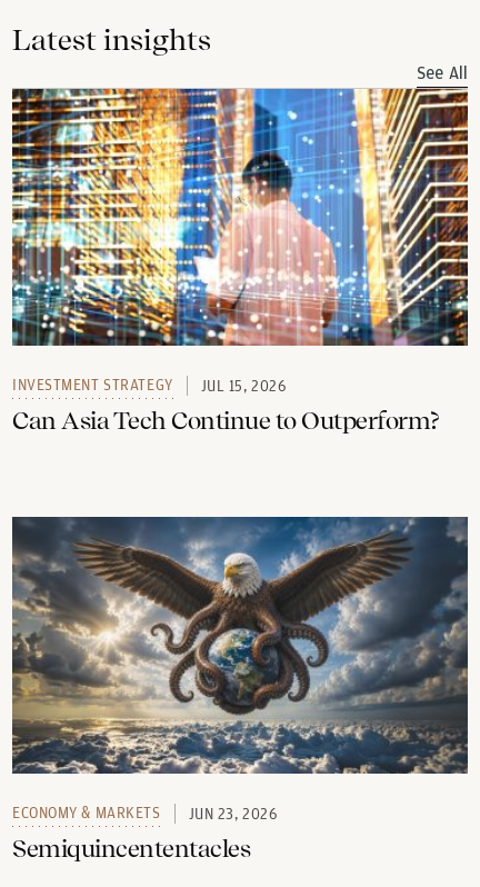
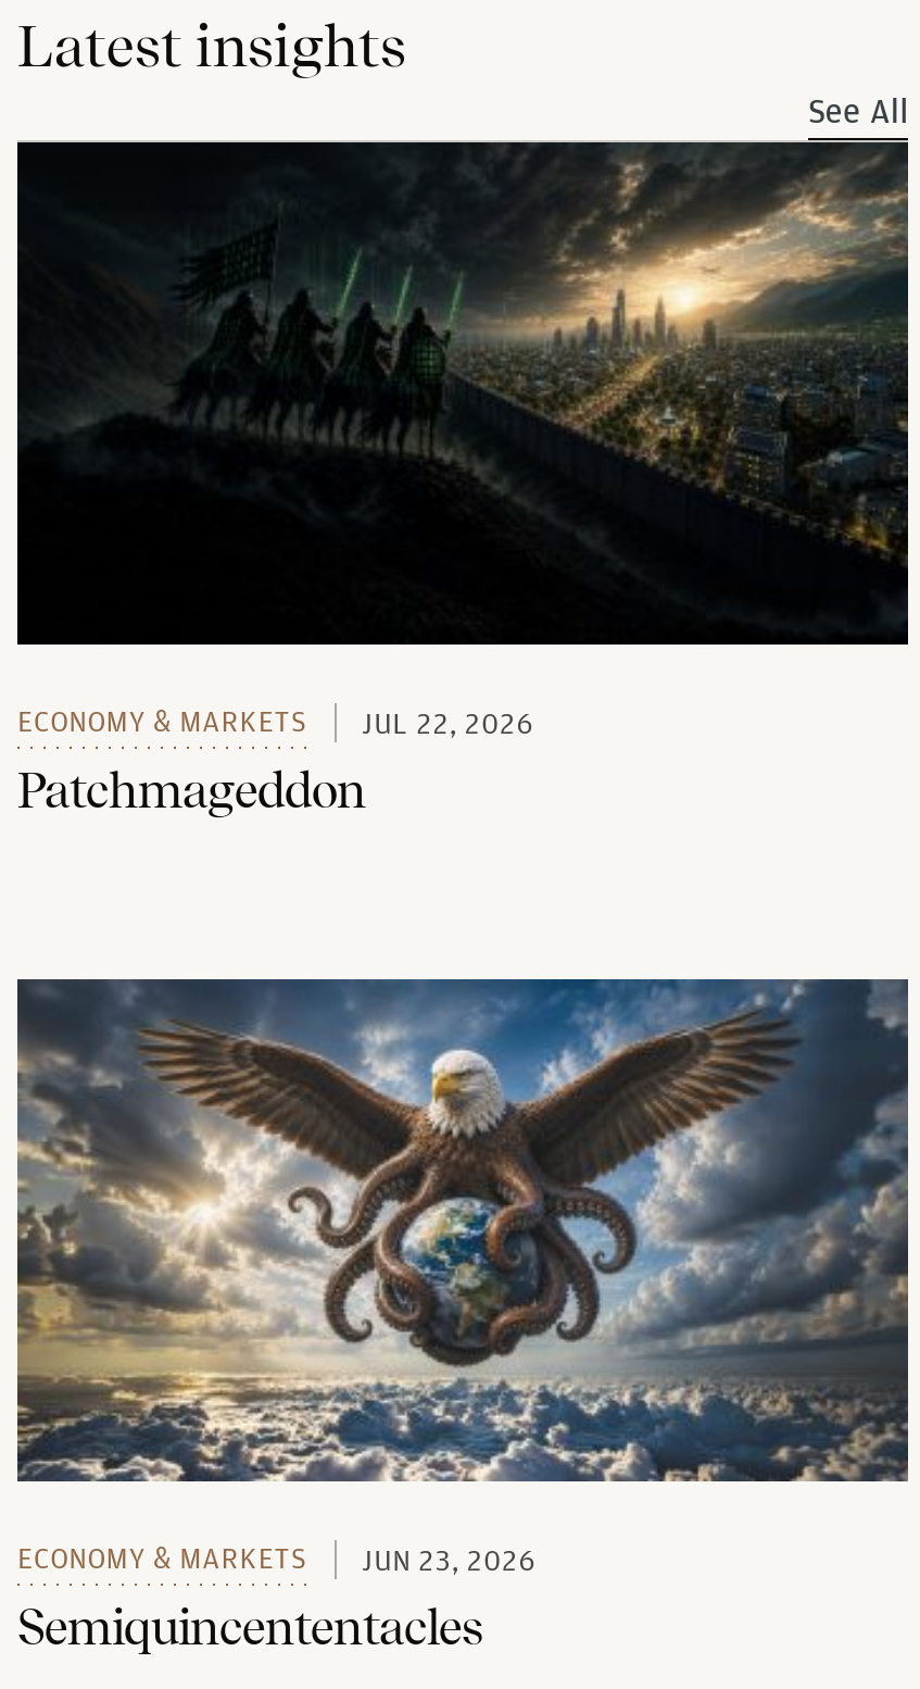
- [image]
- INVESTMENT STRATEGY
- JUL 15, 2026
- Can Asia Tech Continue to Outperform?
+ [image]
+ ECONOMY & MARKETS
+ JUL 22, 2026
+ Patchmageddon
